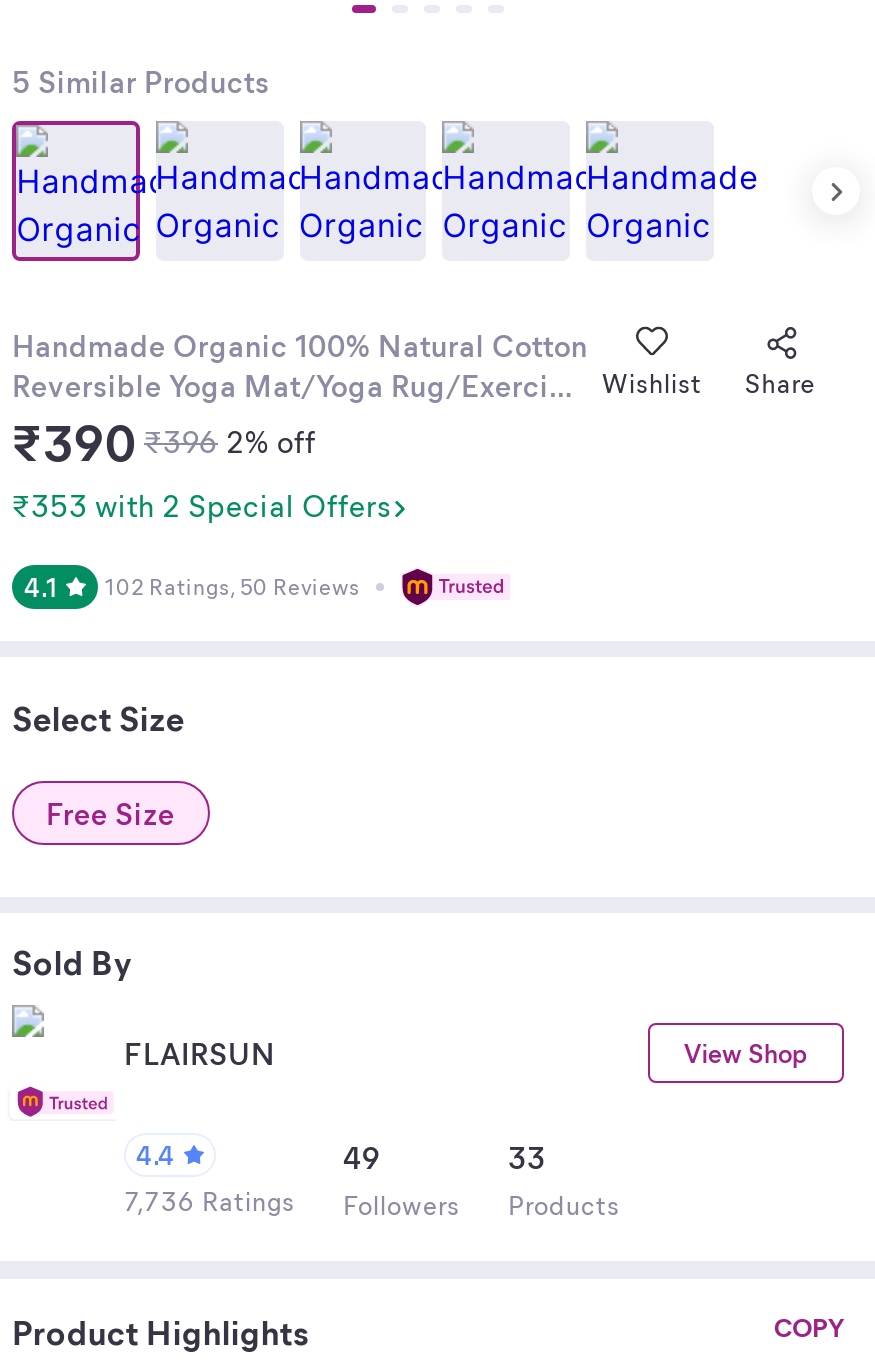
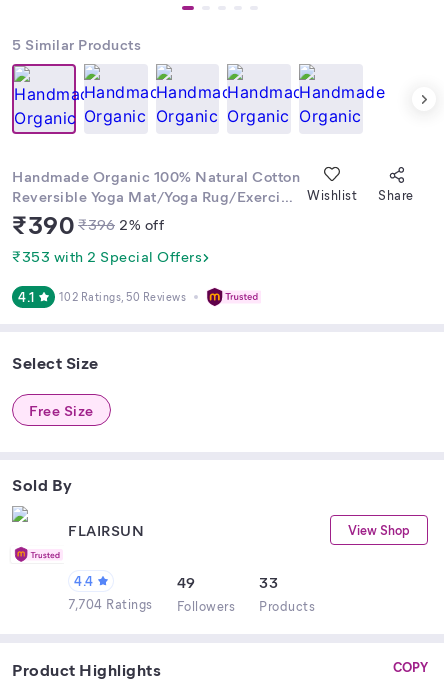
- 7,736 Ratings Followers Products
+ 7,704 Ratings Followers Products
